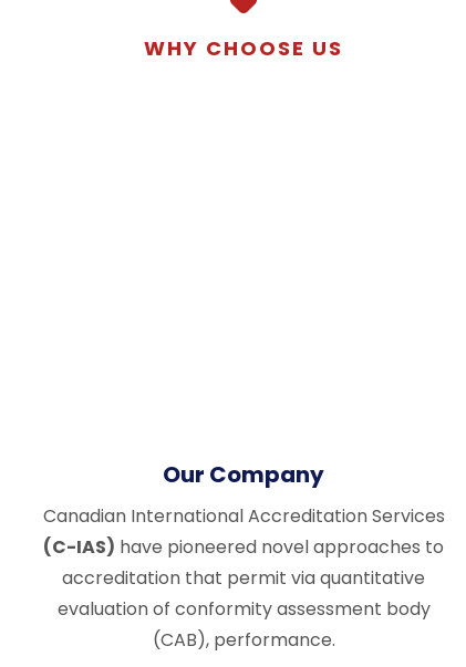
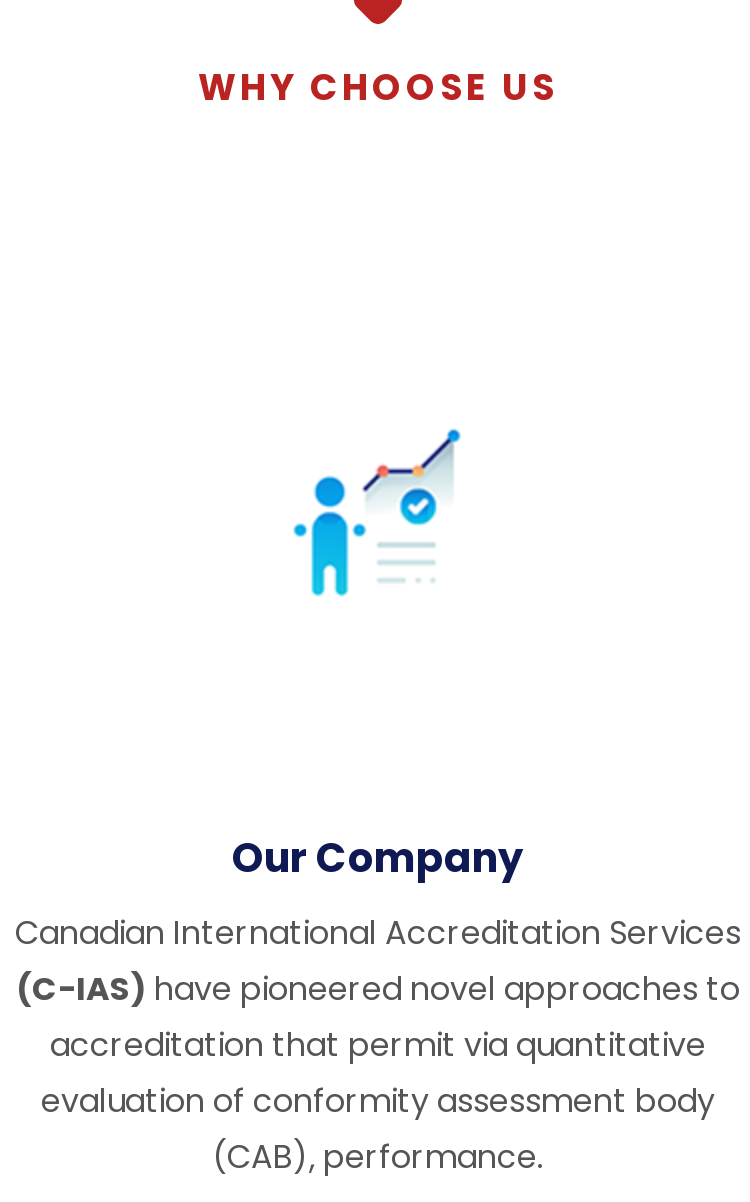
+ [image]
